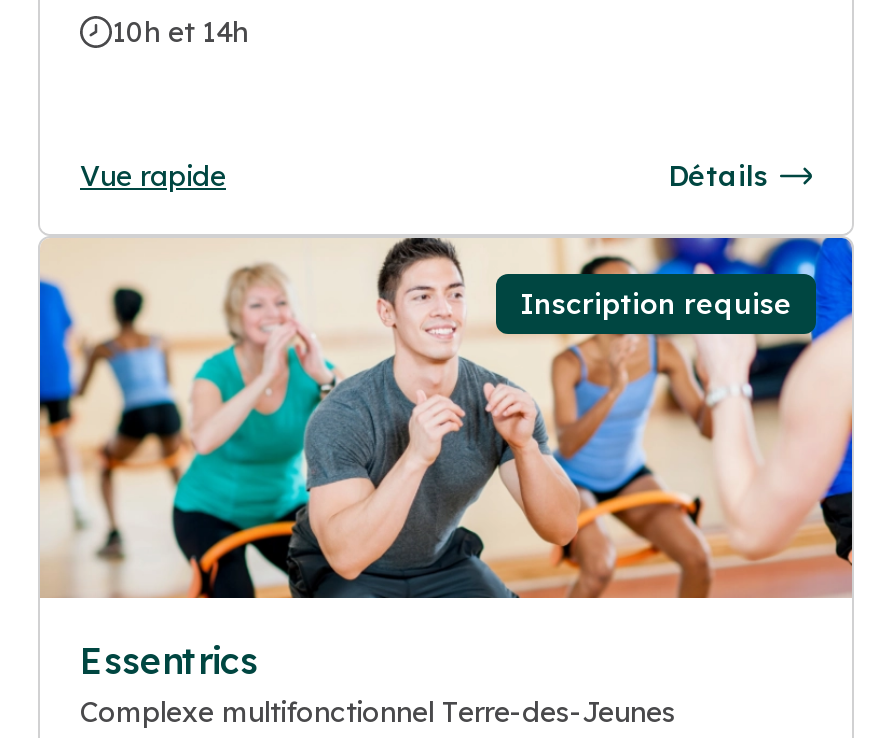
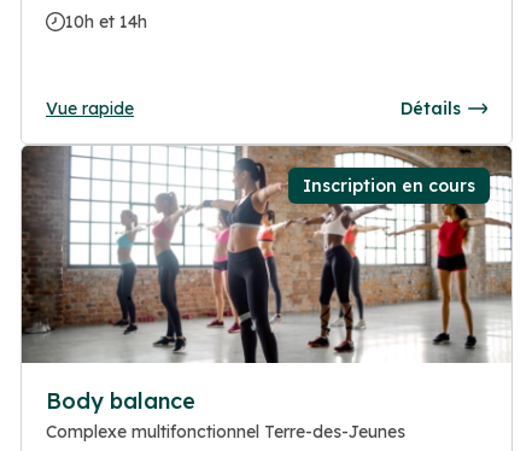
- [image]
- Inscription requise
+ [image]
+ Inscription en cours

- Essentrics
+ Body balance
